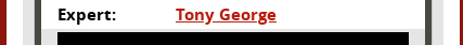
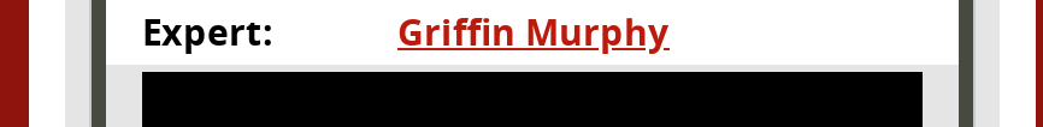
- Tony George
+ Griffin Murphy
